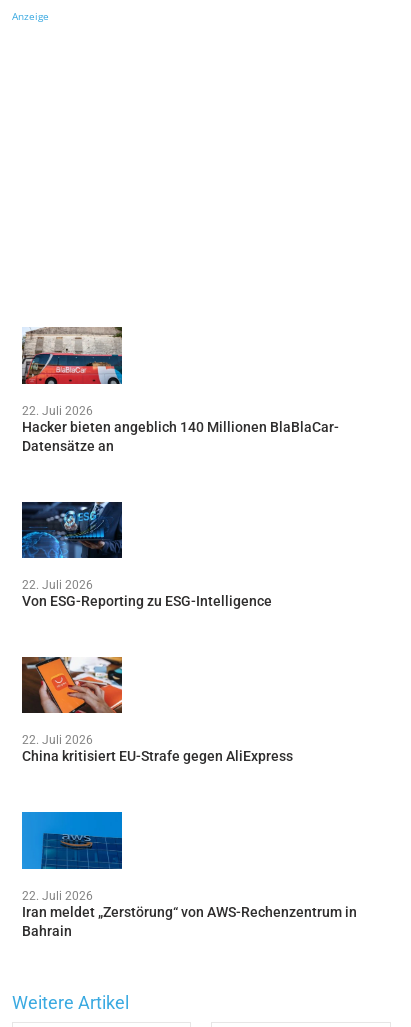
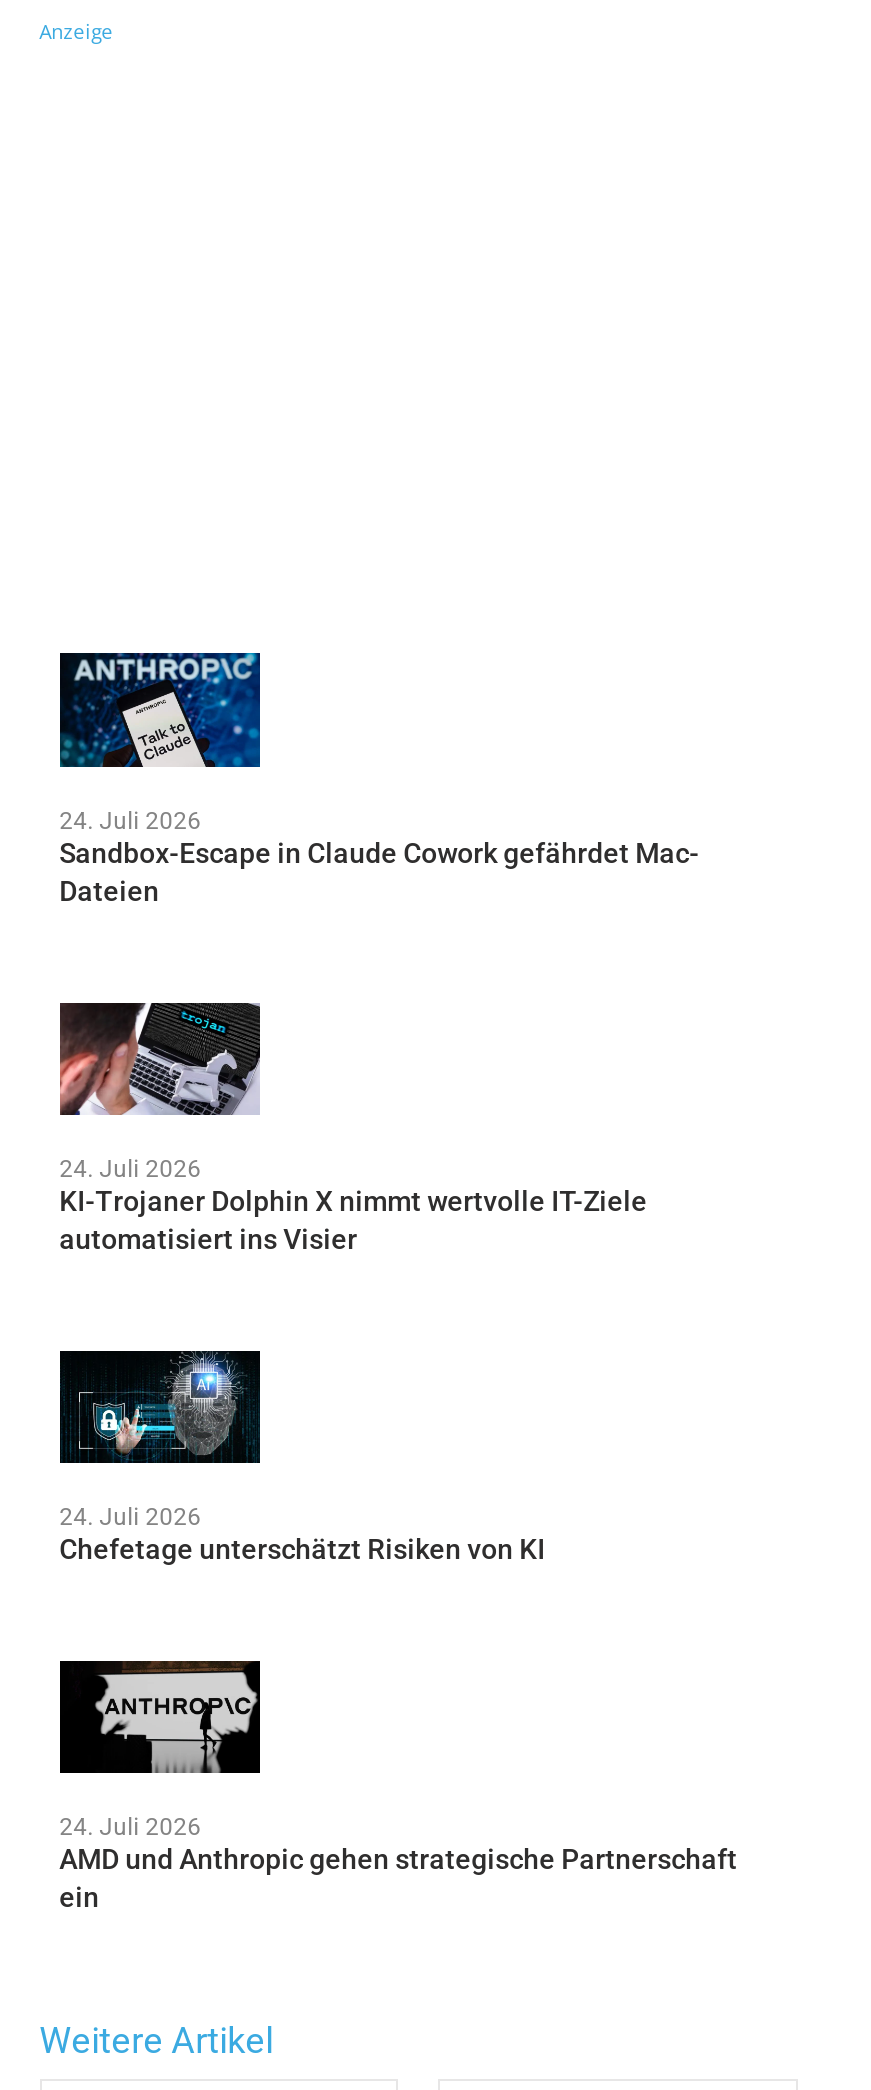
- [image]
- 22. Juli 2026
- Hacker bieten angeblich 140 Millionen BlaBlaCar-
- Datensätze an
+ [image]
+ 24. Juli 2026
+ Sandbox-Escape in Claude Cowork gefährdet Mac-
+ Dateien

- [image]
- 22. Juli 2026
- Von ESG-Reporting zu ESG-Intelligence
+ [image]
+ 24. Juli 2026
+ KI-Trojaner Dolphin X nimmt wertvolle IT-Ziele
+ automatisiert ins Visier

- [image]
- 22. Juli 2026
- China kritisiert EU-Strafe gegen AliExpress
+ [image]
+ 24. Juli 2026
+ Chefetage unterschätzt Risiken von KI

- [image]
- 22. Juli 2026
- Iran meldet „Zerstörung“ von AWS-Rechenzentrum in
- Bahrain
+ [image]
+ 24. Juli 2026
+ AMD und Anthropic gehen strategische Partnerschaft
+ ein
